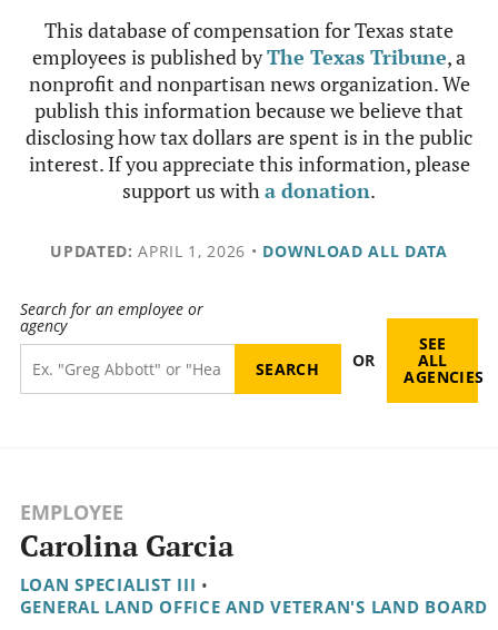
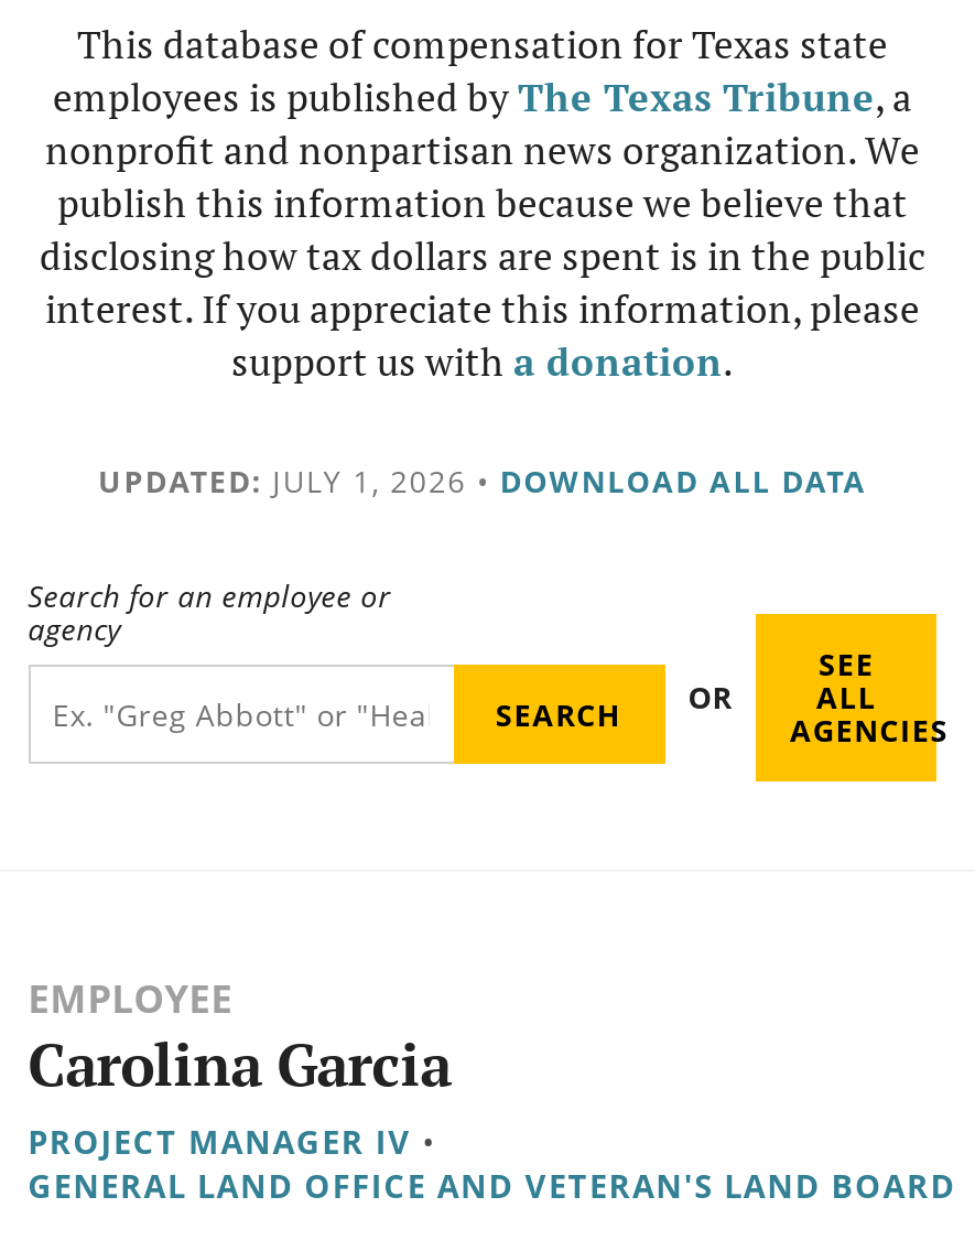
- UPDATED: APRIL 1, 2026 • DOWNLOAD ALL DATA
+ UPDATED: JULY 1, 2026 • DOWNLOAD ALL DATA

- LOAN SPECIALIST III •
+ PROJECT MANAGER IV •
